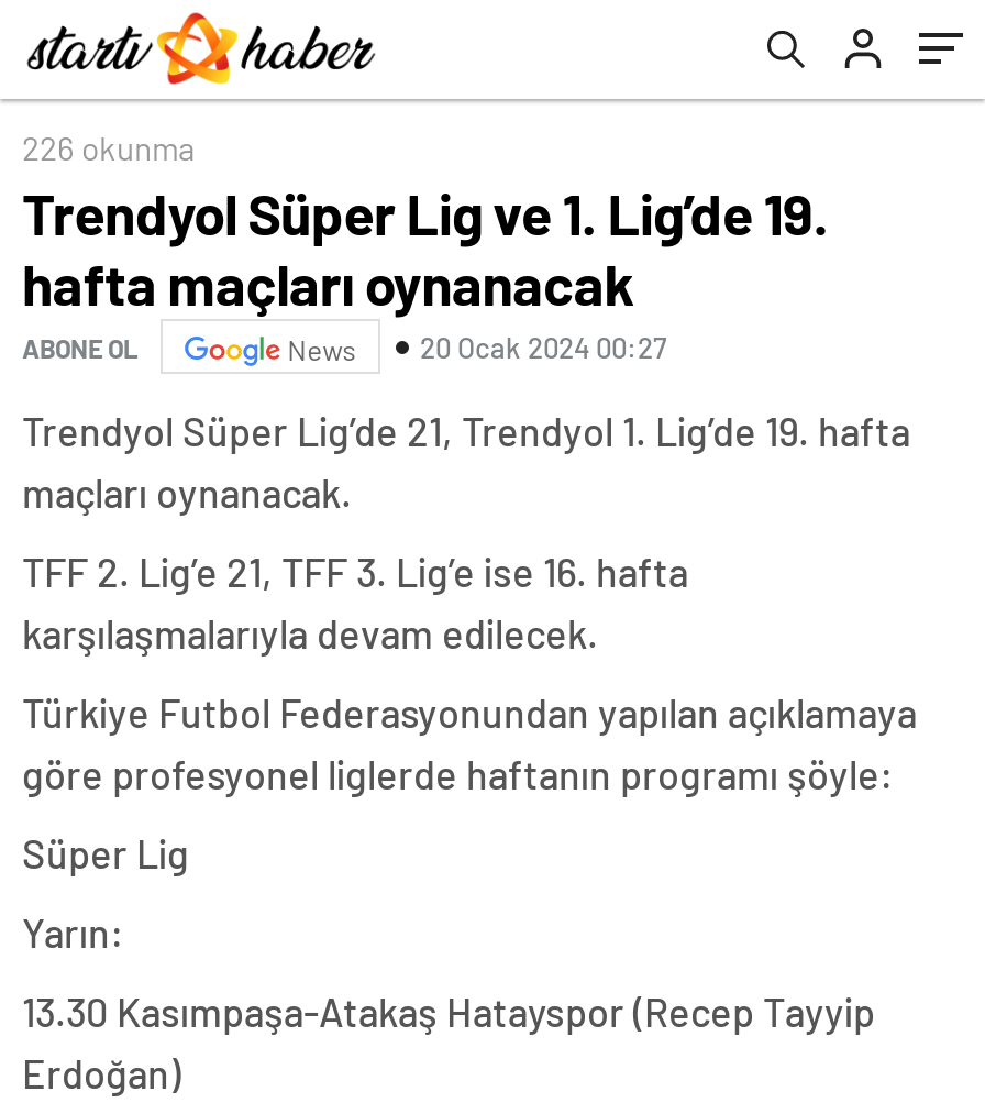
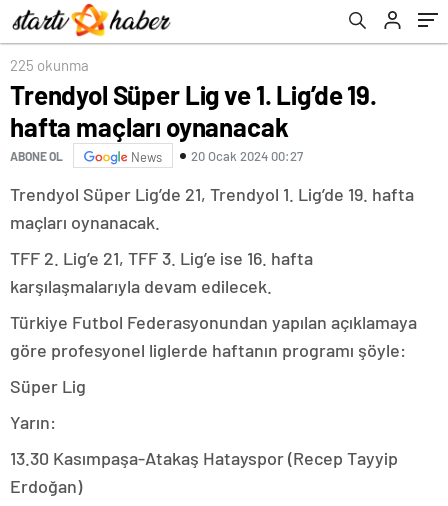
- 226 okunma
+ 225 okunma
